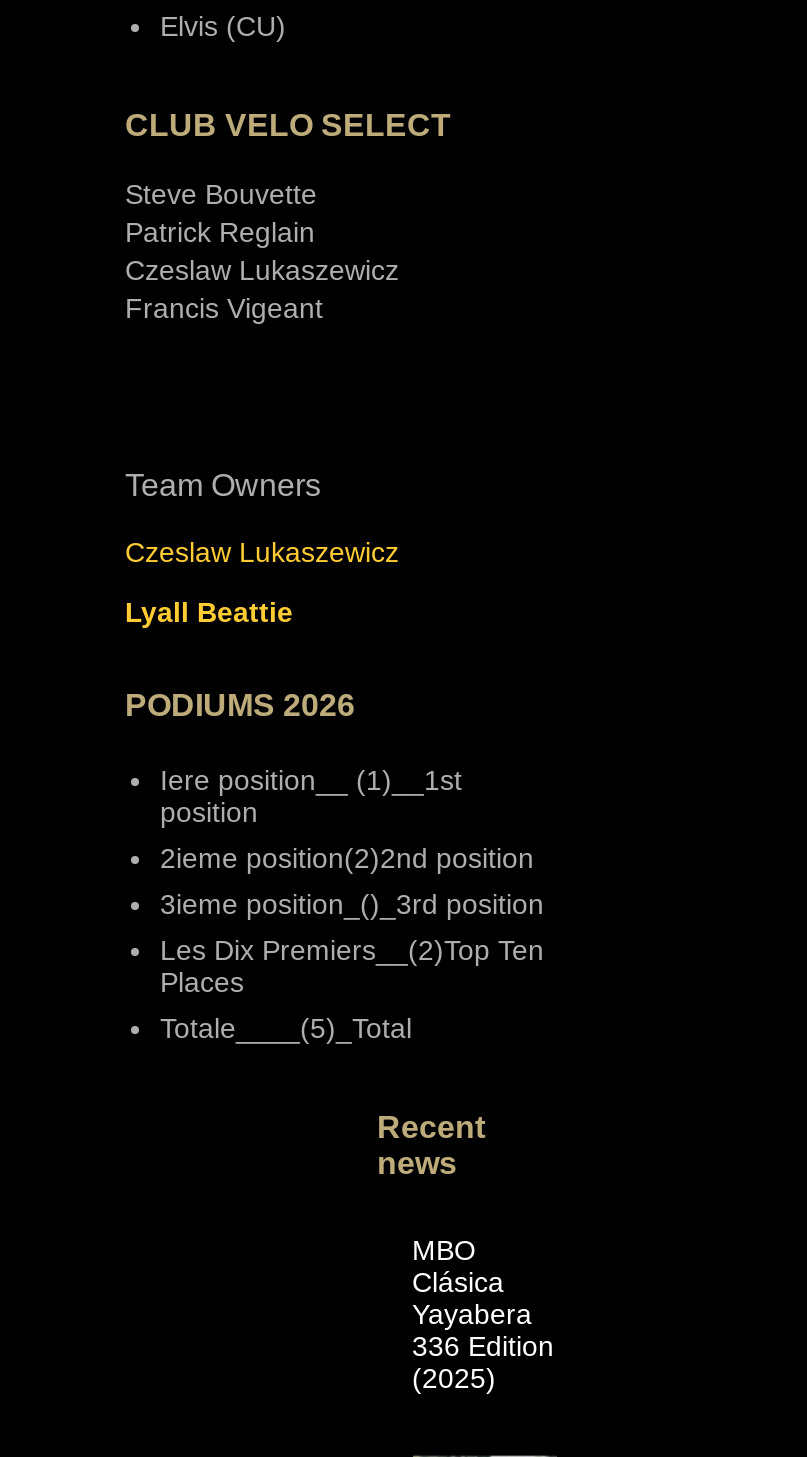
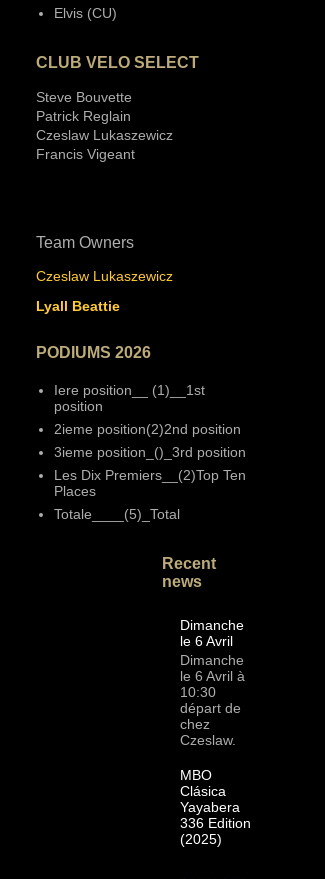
+ Dimanche
+ le 6 Avril
+ Dimanche
+ le 6 Avril à
+ 10:30
+ départ de
+ chez
+ Czeslaw.
